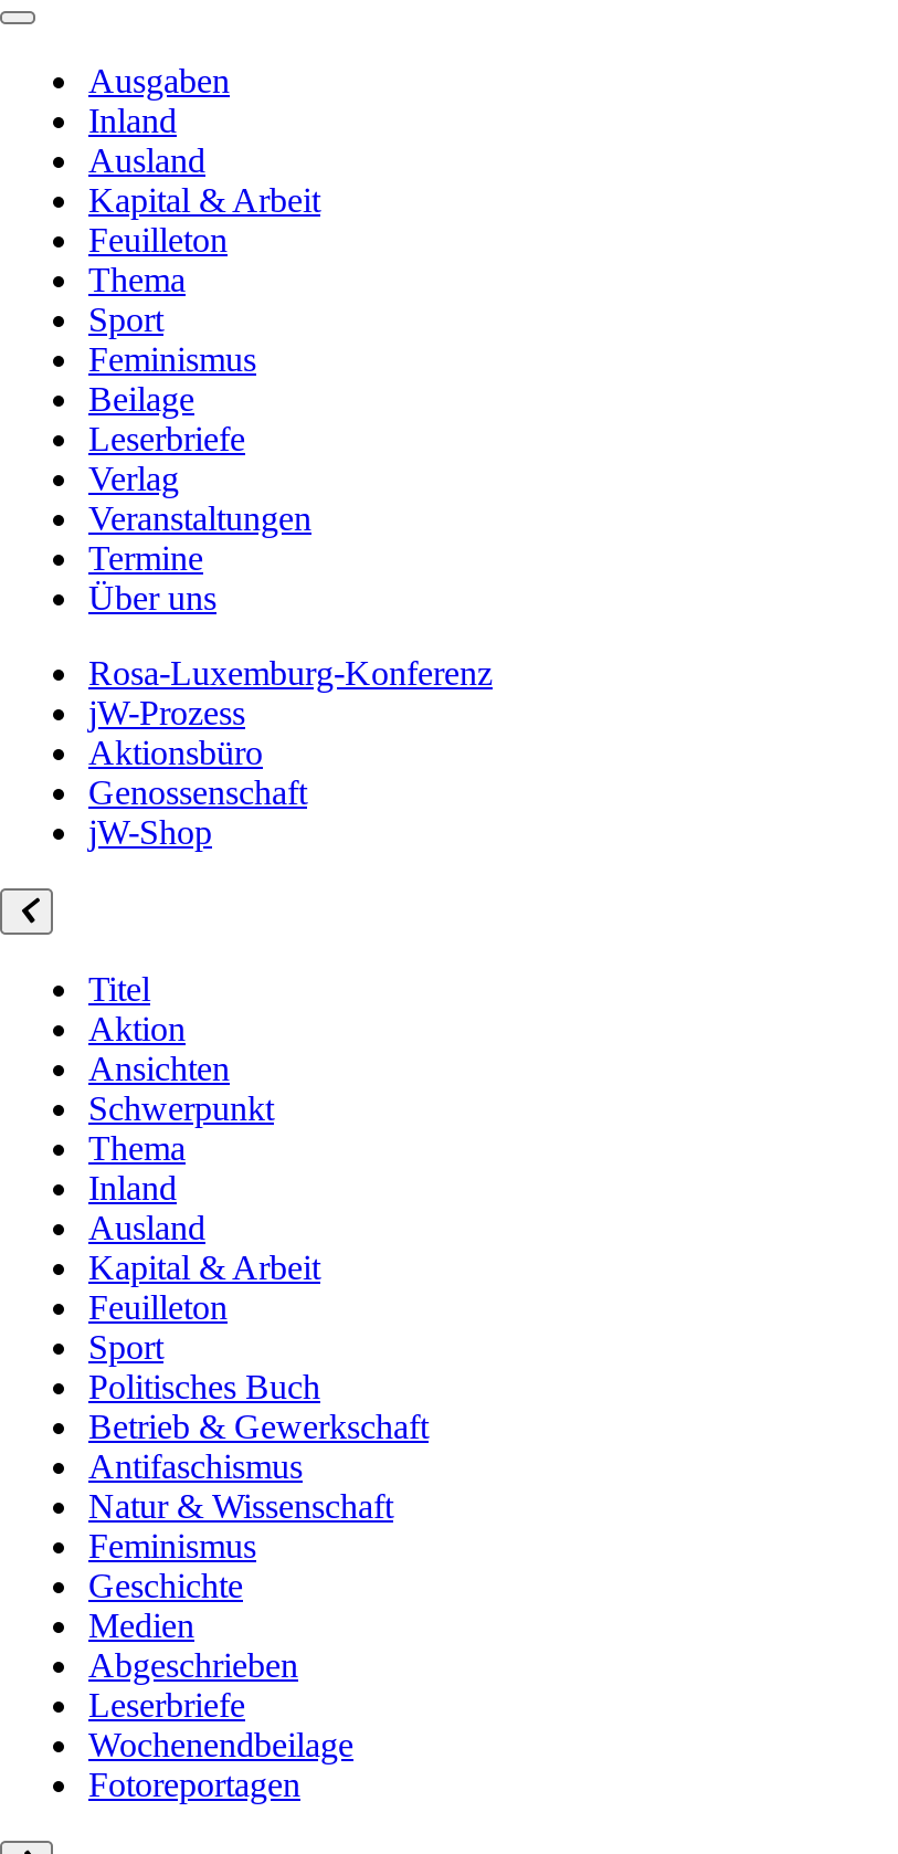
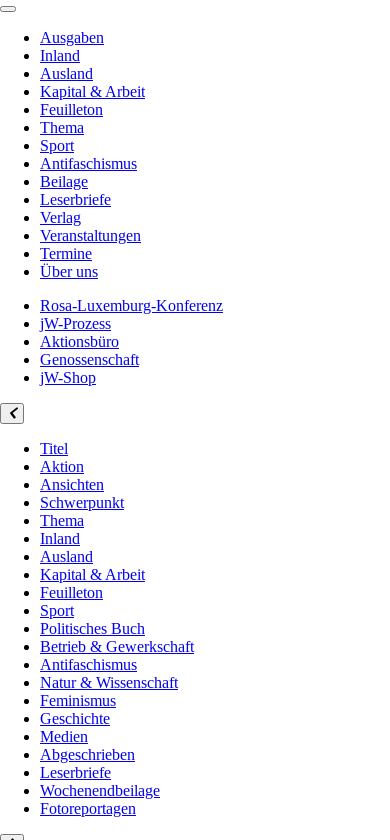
- Feminismus
+ Antifaschismus
